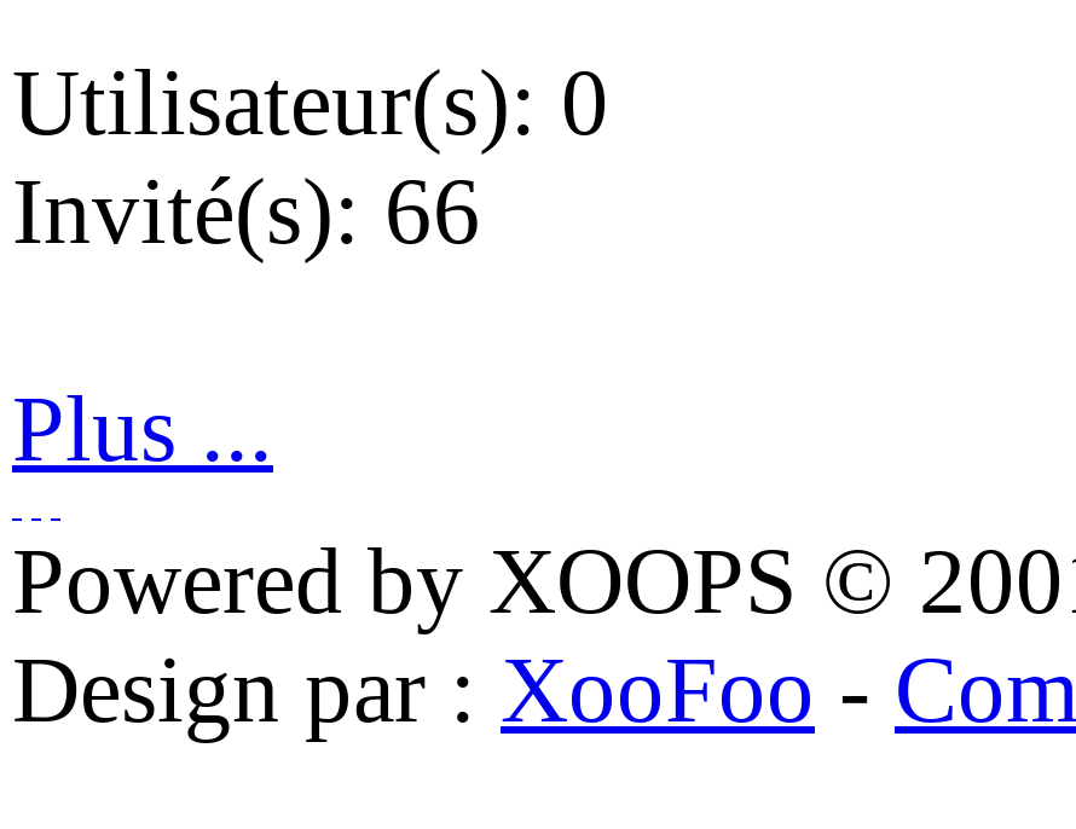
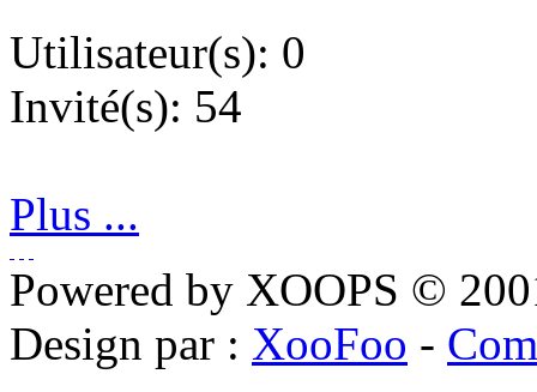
- Invité(s): 66
+ Invité(s): 54
